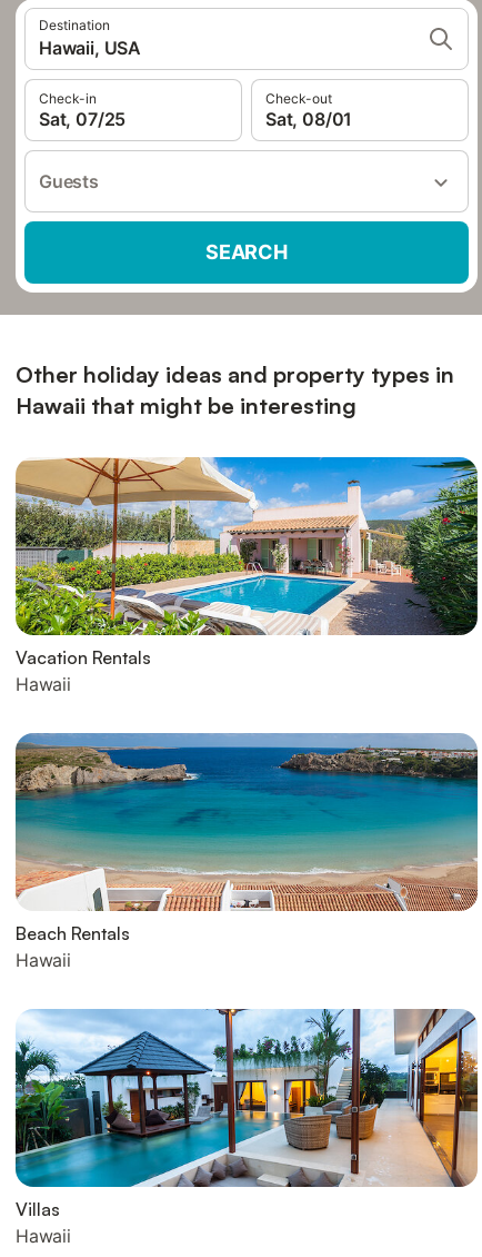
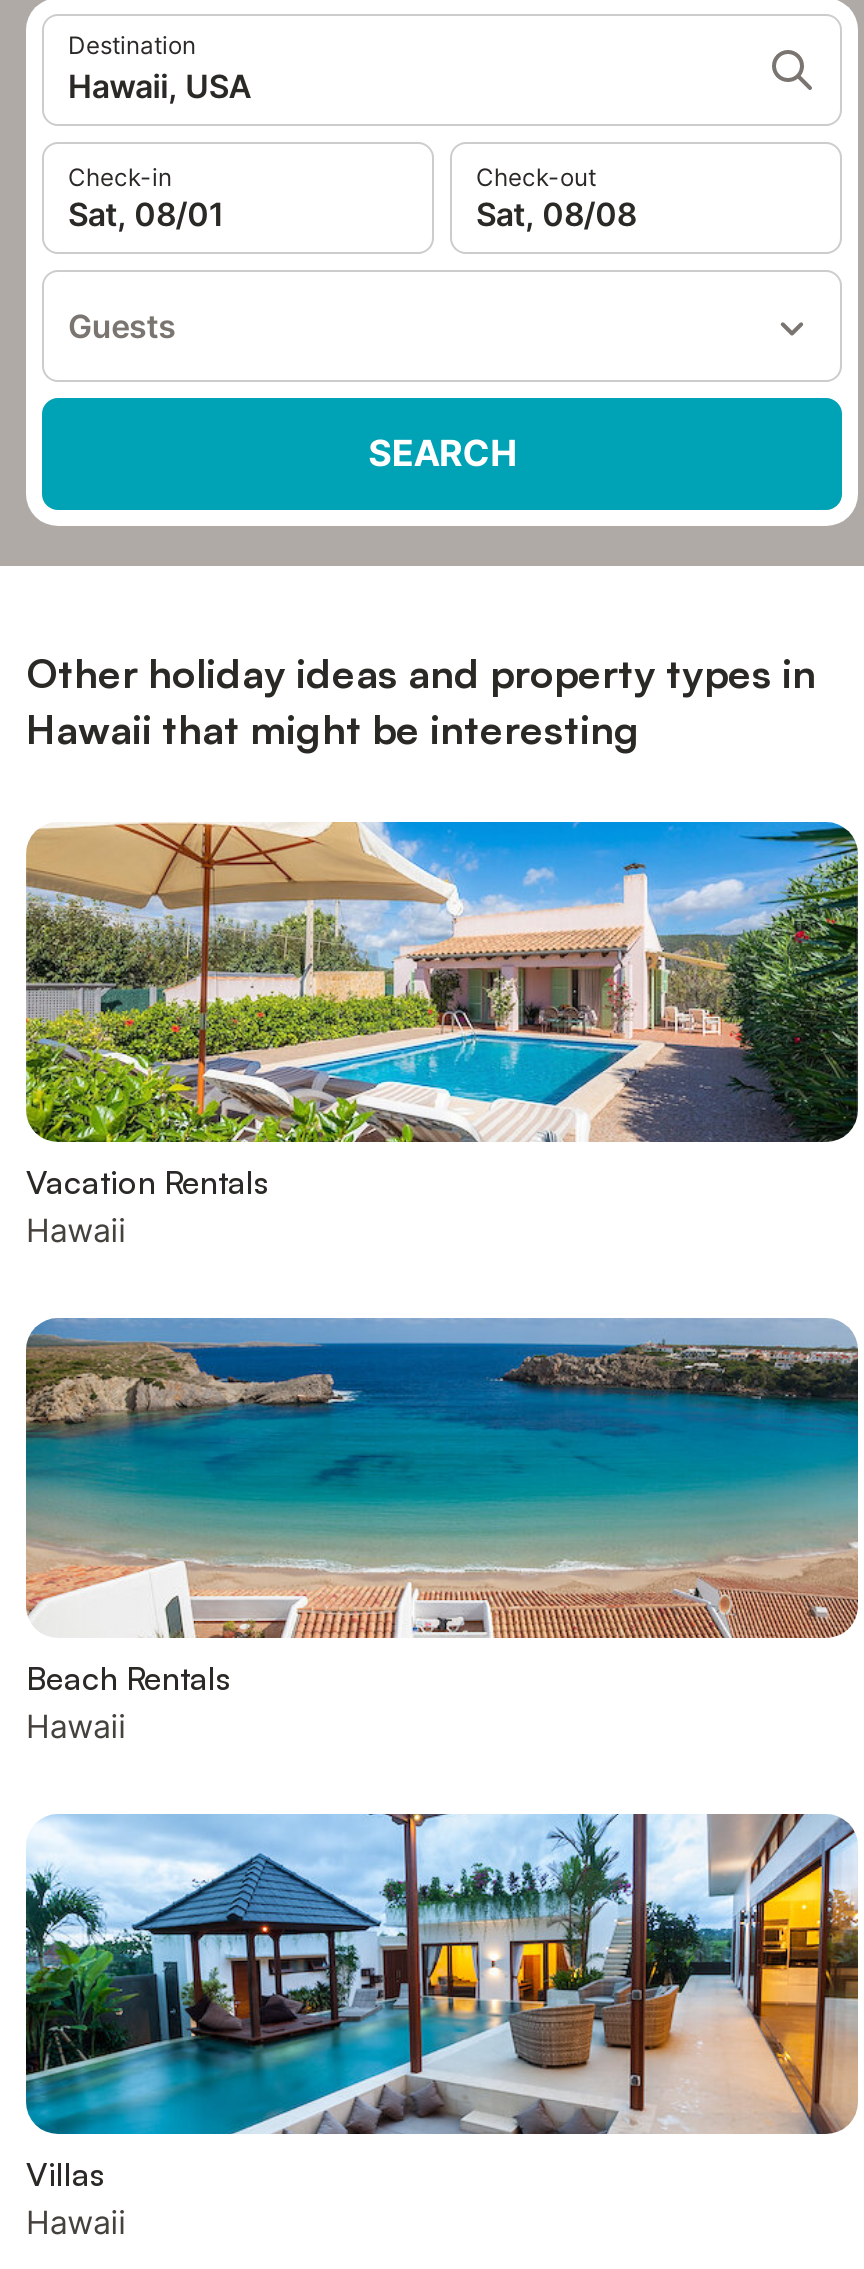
- Sat, 07/25
+ Sat, 08/01

- Sat, 08/01
+ Sat, 08/08
